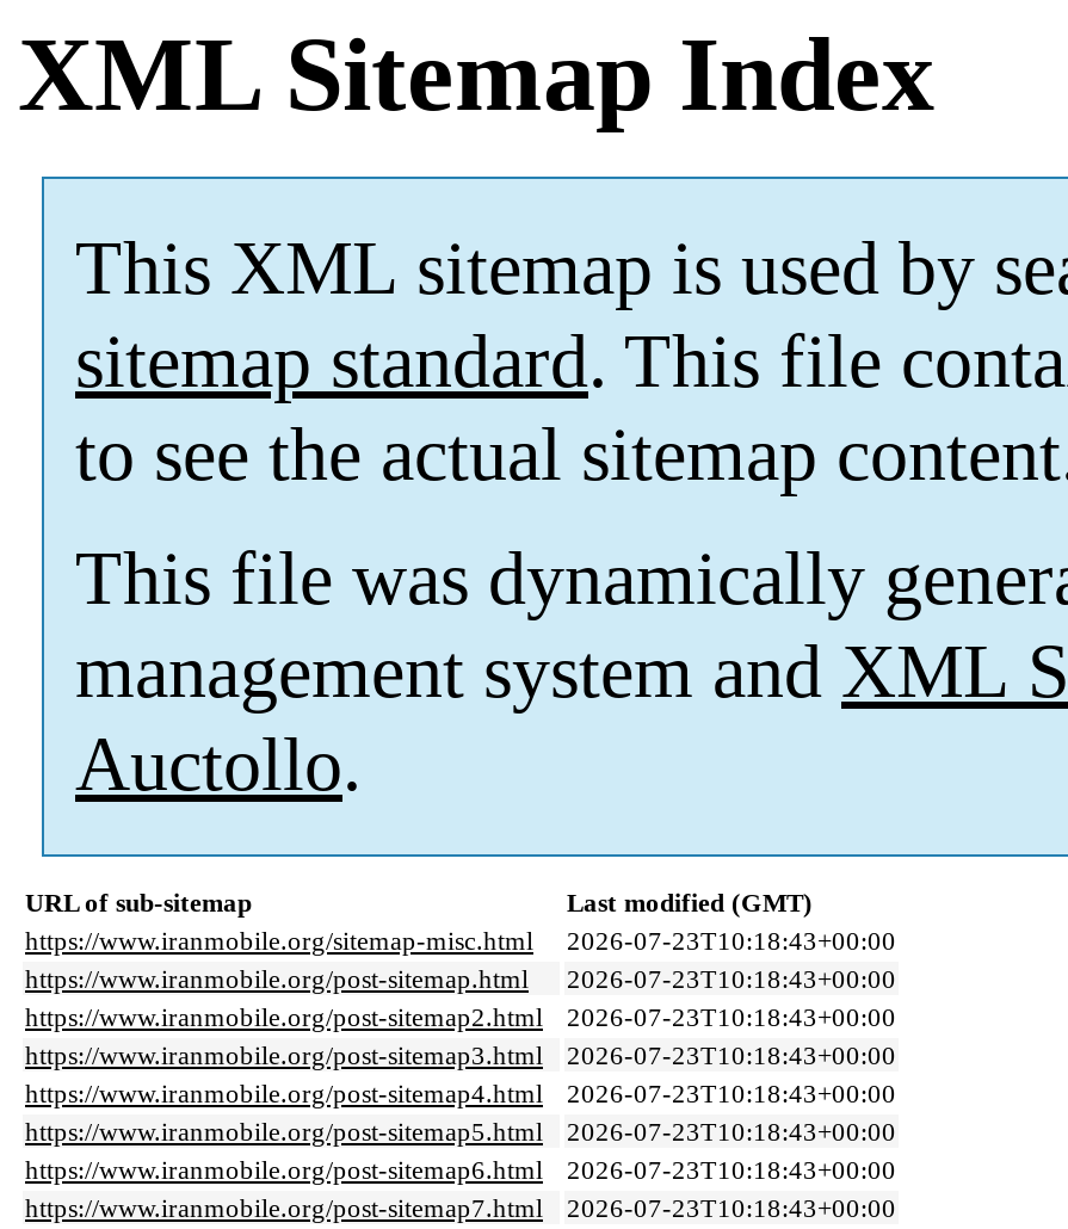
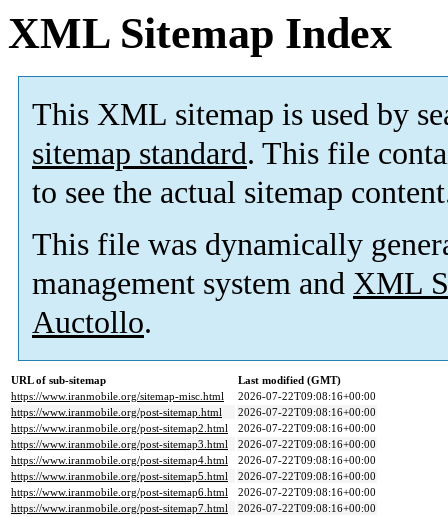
- https://www.iranmobile.org/sitemap-misc.html 2026-07-23T10:18:43+00:00
+ https://www.iranmobile.org/sitemap-misc.html 2026-07-22T09:08:16+00:00

- https://www.iranmobile.org/post-sitemap.html 2026-07-23T10:18:43+00:00
+ https://www.iranmobile.org/post-sitemap.html 2026-07-22T09:08:16+00:00

- https://www.iranmobile.org/post-sitemap2.html 2026-07-23T10:18:43+00:00
+ https://www.iranmobile.org/post-sitemap2.html 2026-07-22T09:08:16+00:00

- https://www.iranmobile.org/post-sitemap3.html 2026-07-23T10:18:43+00:00
+ https://www.iranmobile.org/post-sitemap3.html 2026-07-22T09:08:16+00:00

- https://www.iranmobile.org/post-sitemap4.html 2026-07-23T10:18:43+00:00
+ https://www.iranmobile.org/post-sitemap4.html 2026-07-22T09:08:16+00:00

- https://www.iranmobile.org/post-sitemap5.html 2026-07-23T10:18:43+00:00
+ https://www.iranmobile.org/post-sitemap5.html 2026-07-22T09:08:16+00:00

- https://www.iranmobile.org/post-sitemap6.html 2026-07-23T10:18:43+00:00
+ https://www.iranmobile.org/post-sitemap6.html 2026-07-22T09:08:16+00:00

- https://www.iranmobile.org/post-sitemap7.html 2026-07-23T10:18:43+00:00
+ https://www.iranmobile.org/post-sitemap7.html 2026-07-22T09:08:16+00:00
